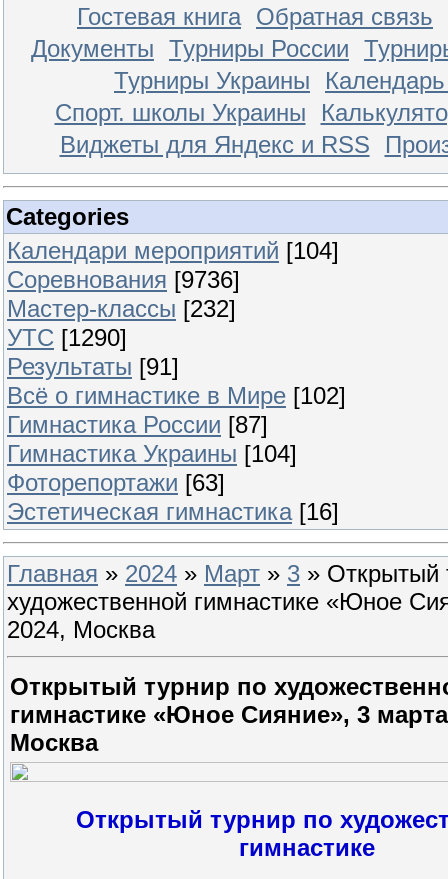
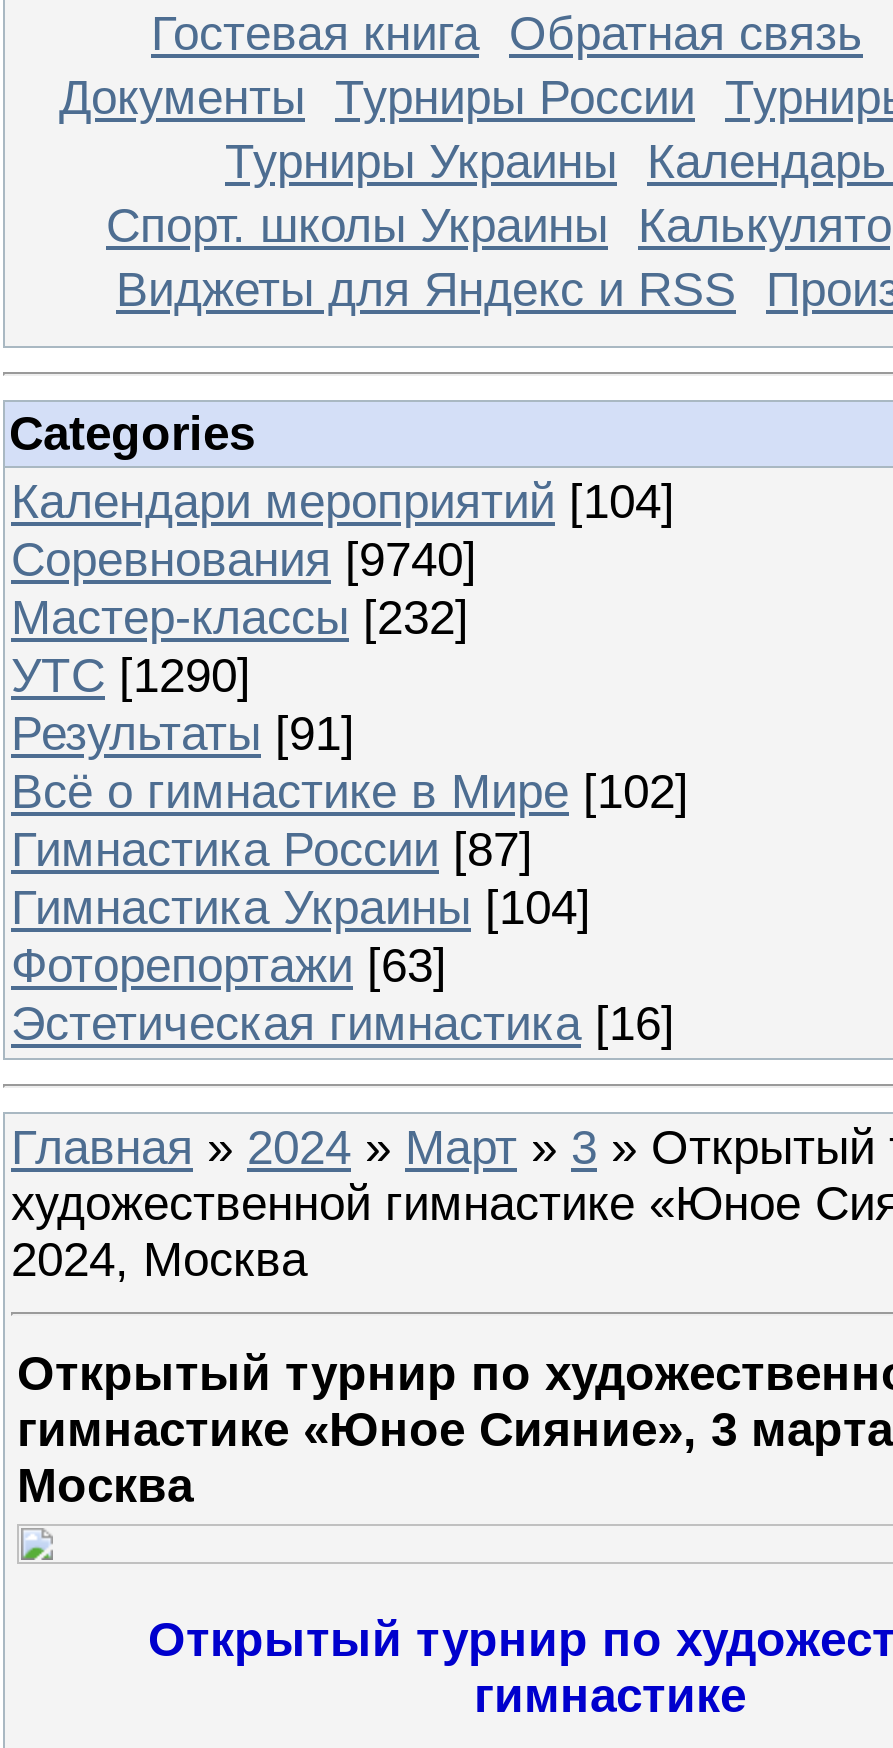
- Соревнования [9736]
+ Соревнования [9740]
